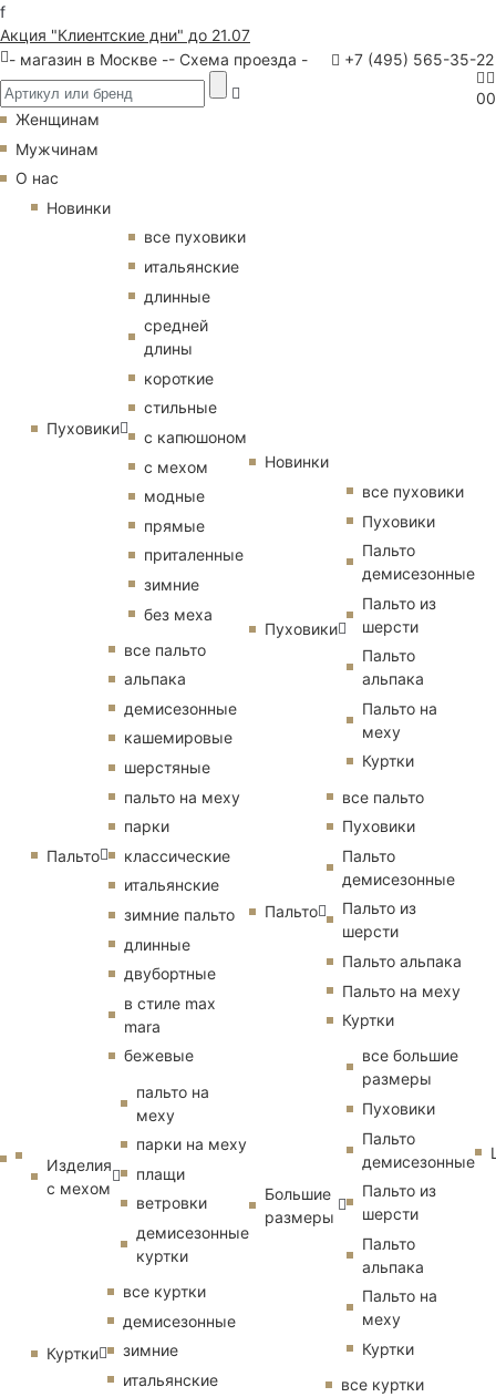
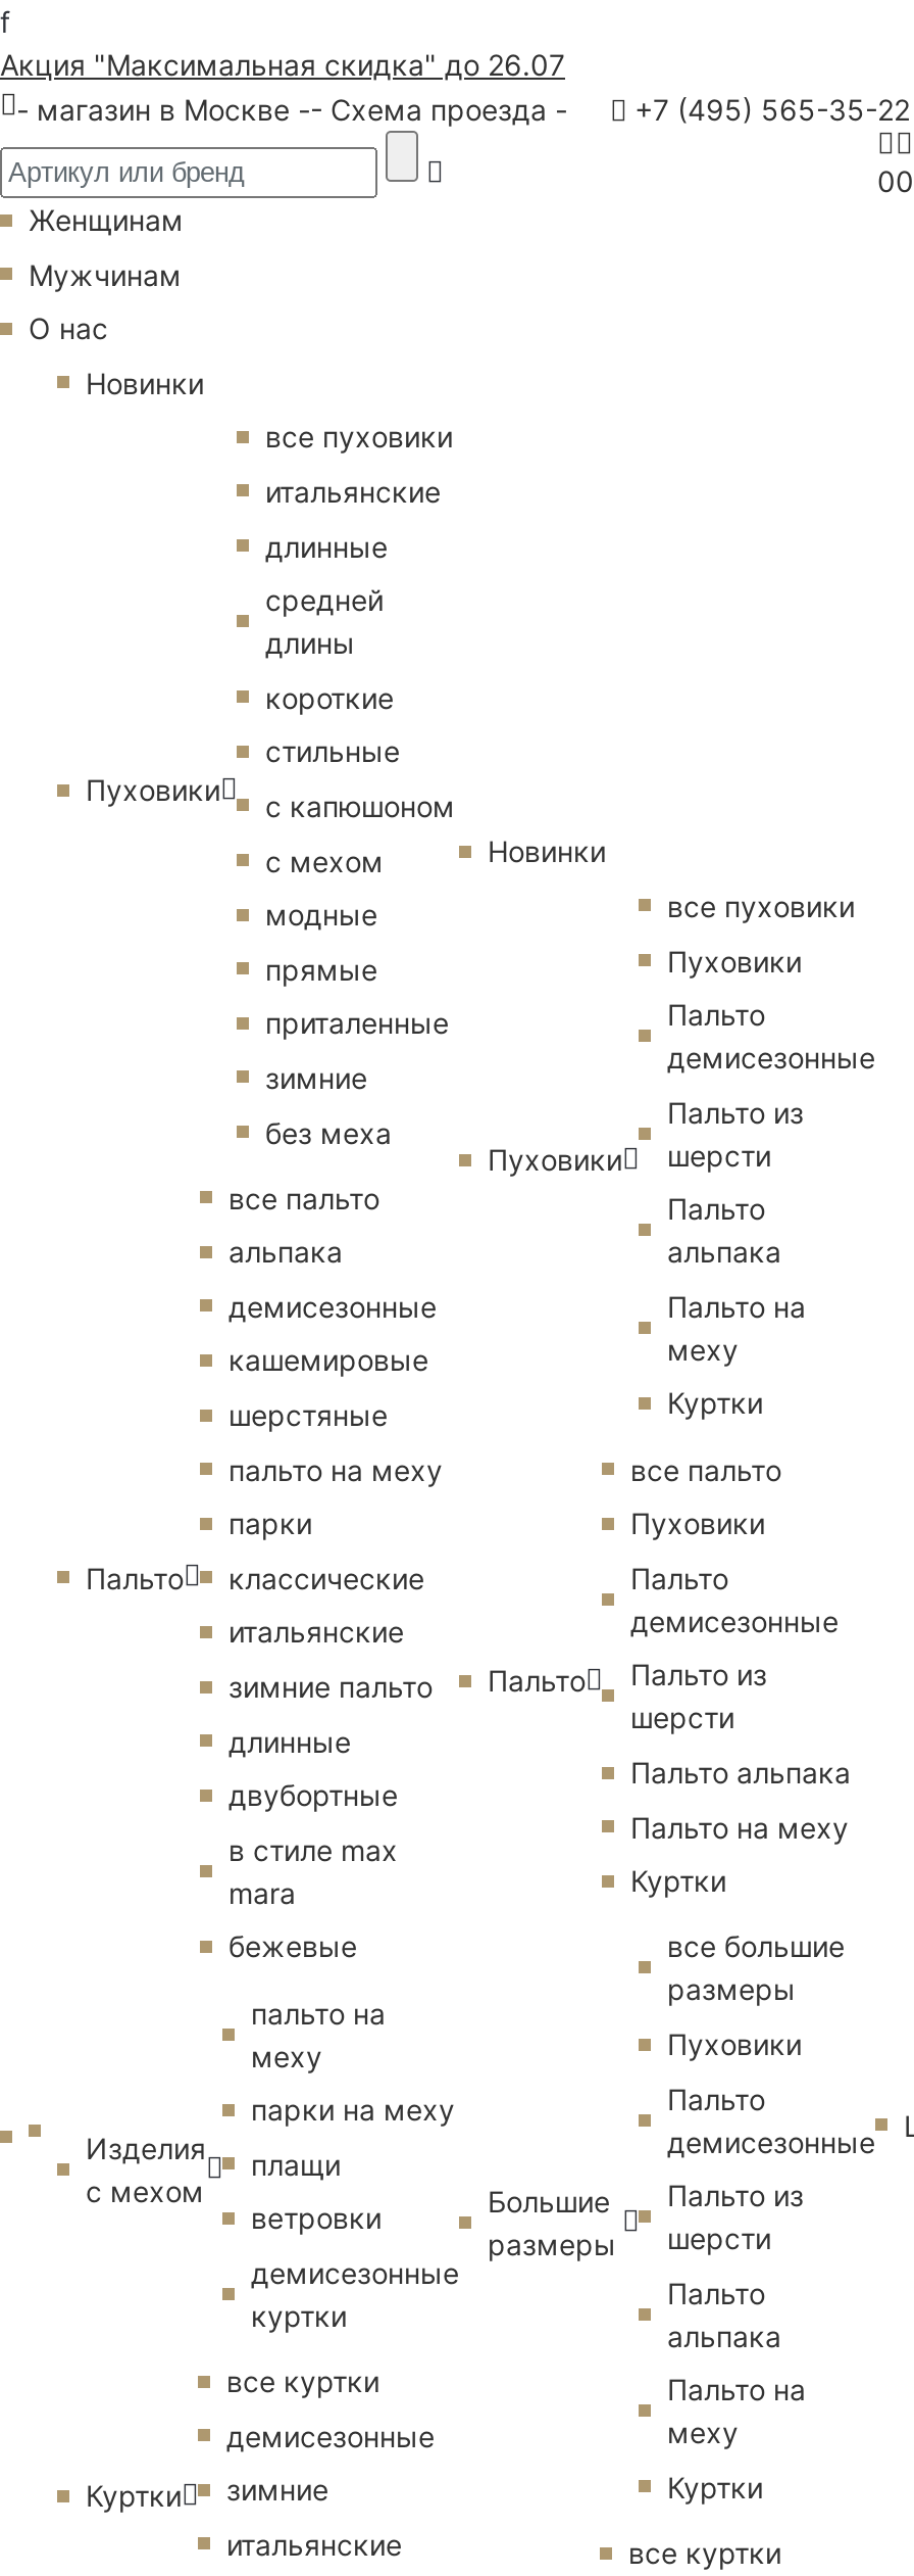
- Акция "Клиентские дни" до 21.07
+ Акция "Максимальная скидка" до 26.07
